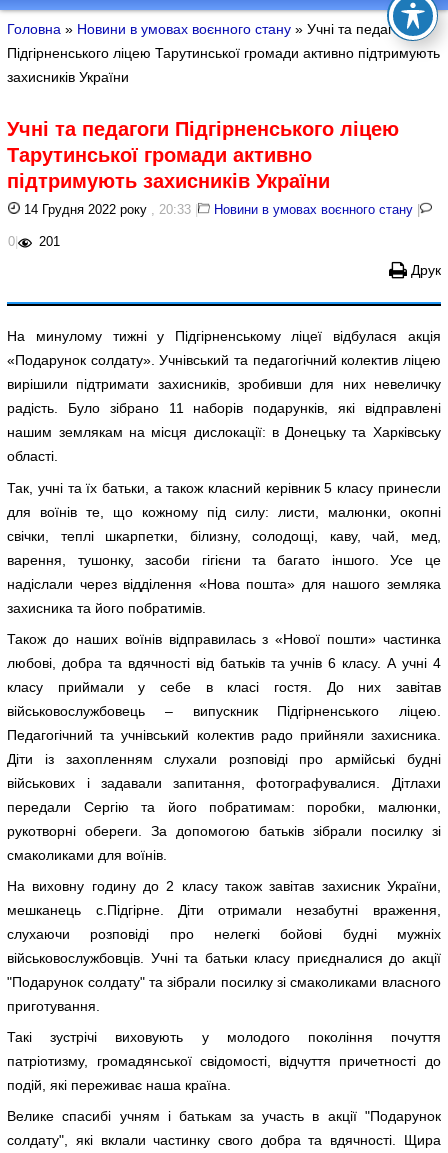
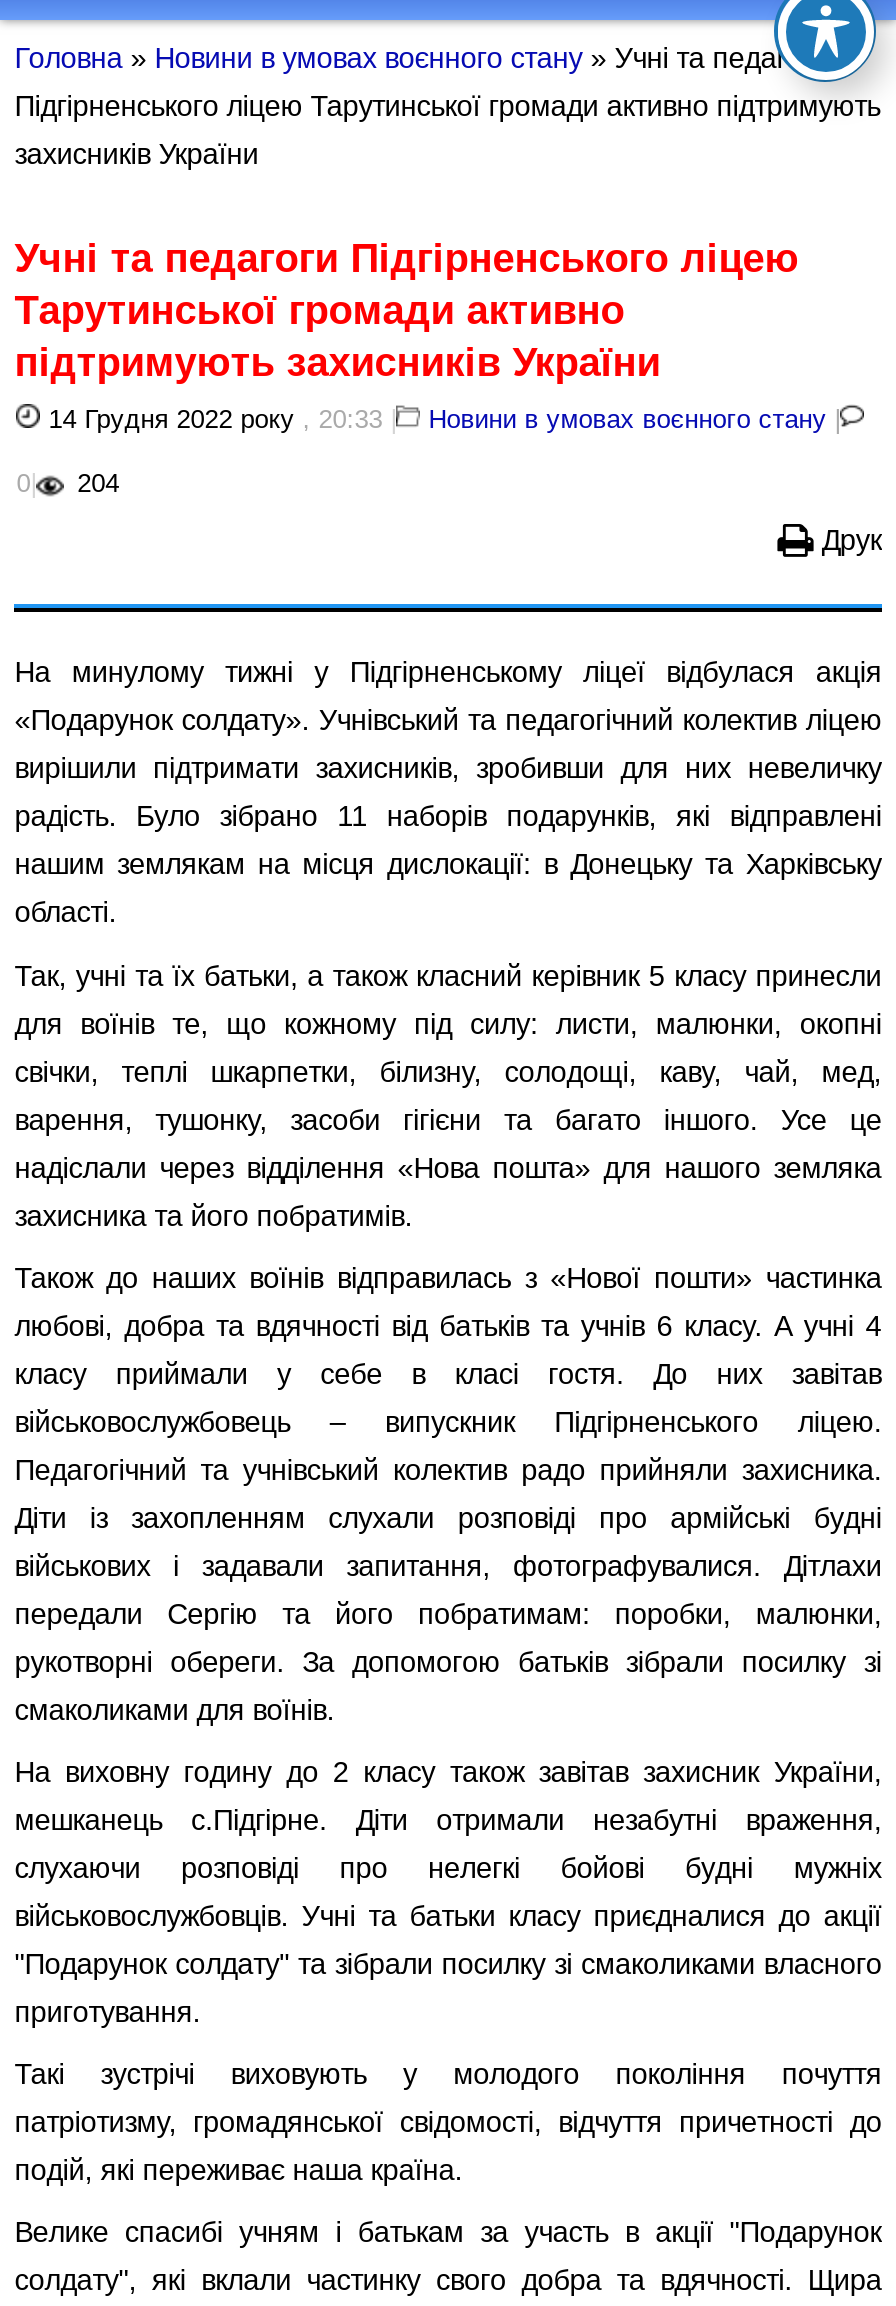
- 201
+ 204
